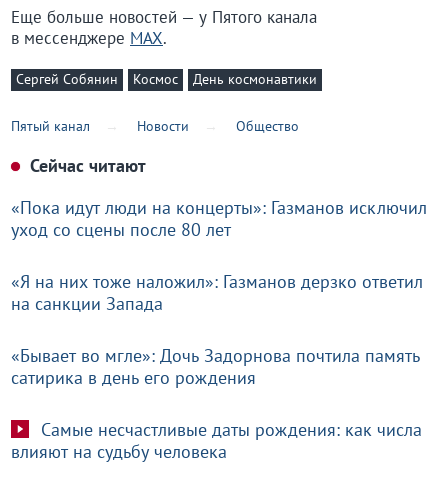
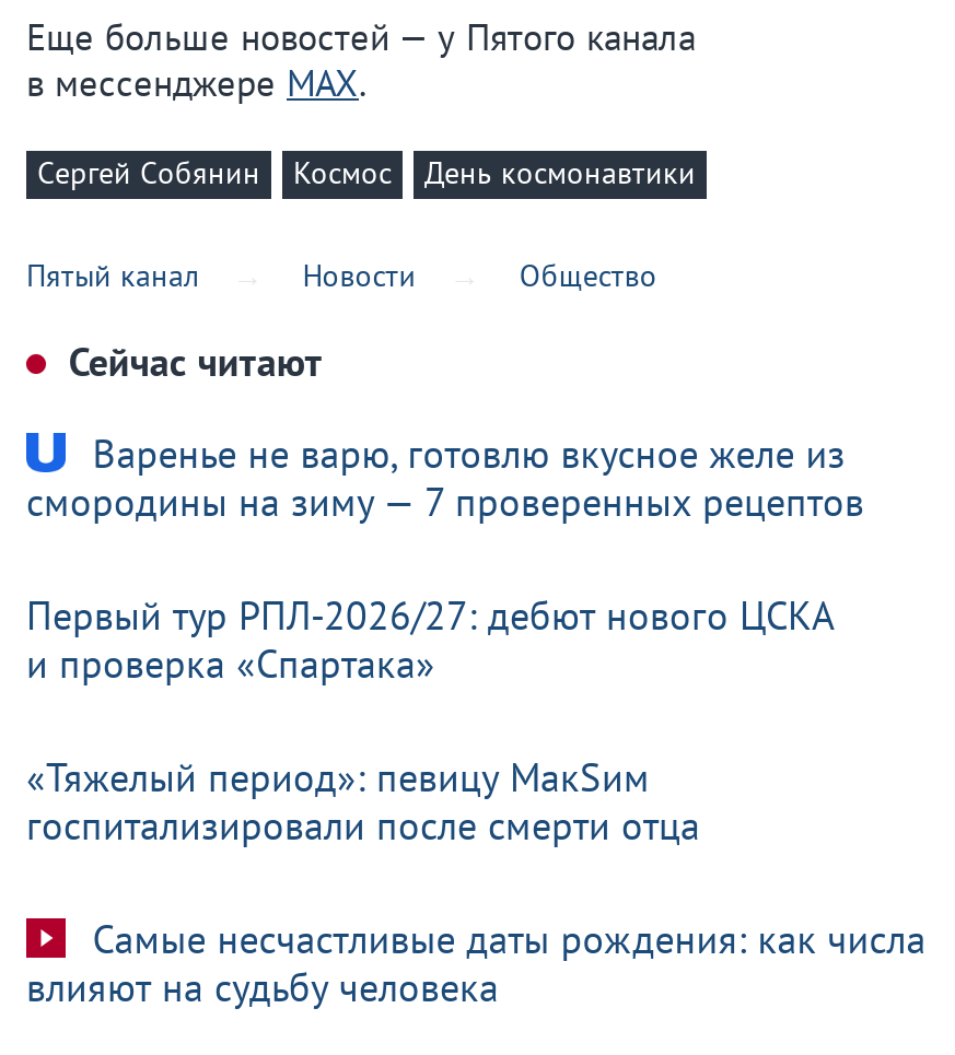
- «Пока идут люди на концерты»: Газманов исключил
- уход со сцены после 80 лет
+ Варенье не варю, готовлю вкусное желе из
+ смородины на зиму — 7 проверенных рецептов

- «Я на них тоже наложил»: Газманов дерзко ответил
- на санкции Запада
+ Первый тур РПЛ-2026/27: дебют нового ЦСКА
+ и проверка «Спартака»

- «Бывает во мгле»: Дочь Задорнова почтила память
- сатирика в день его рождения
+ «Тяжелый период»: певицу МакSим
+ госпитализировали после смерти отца
